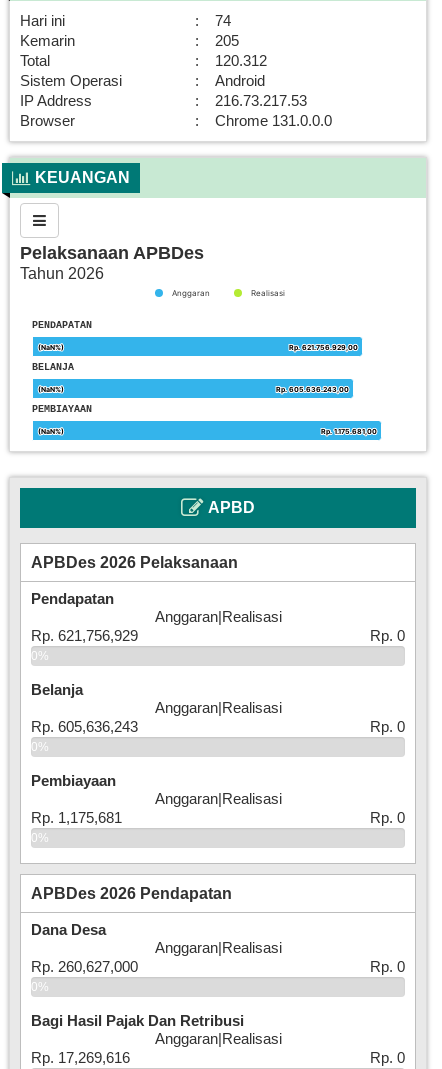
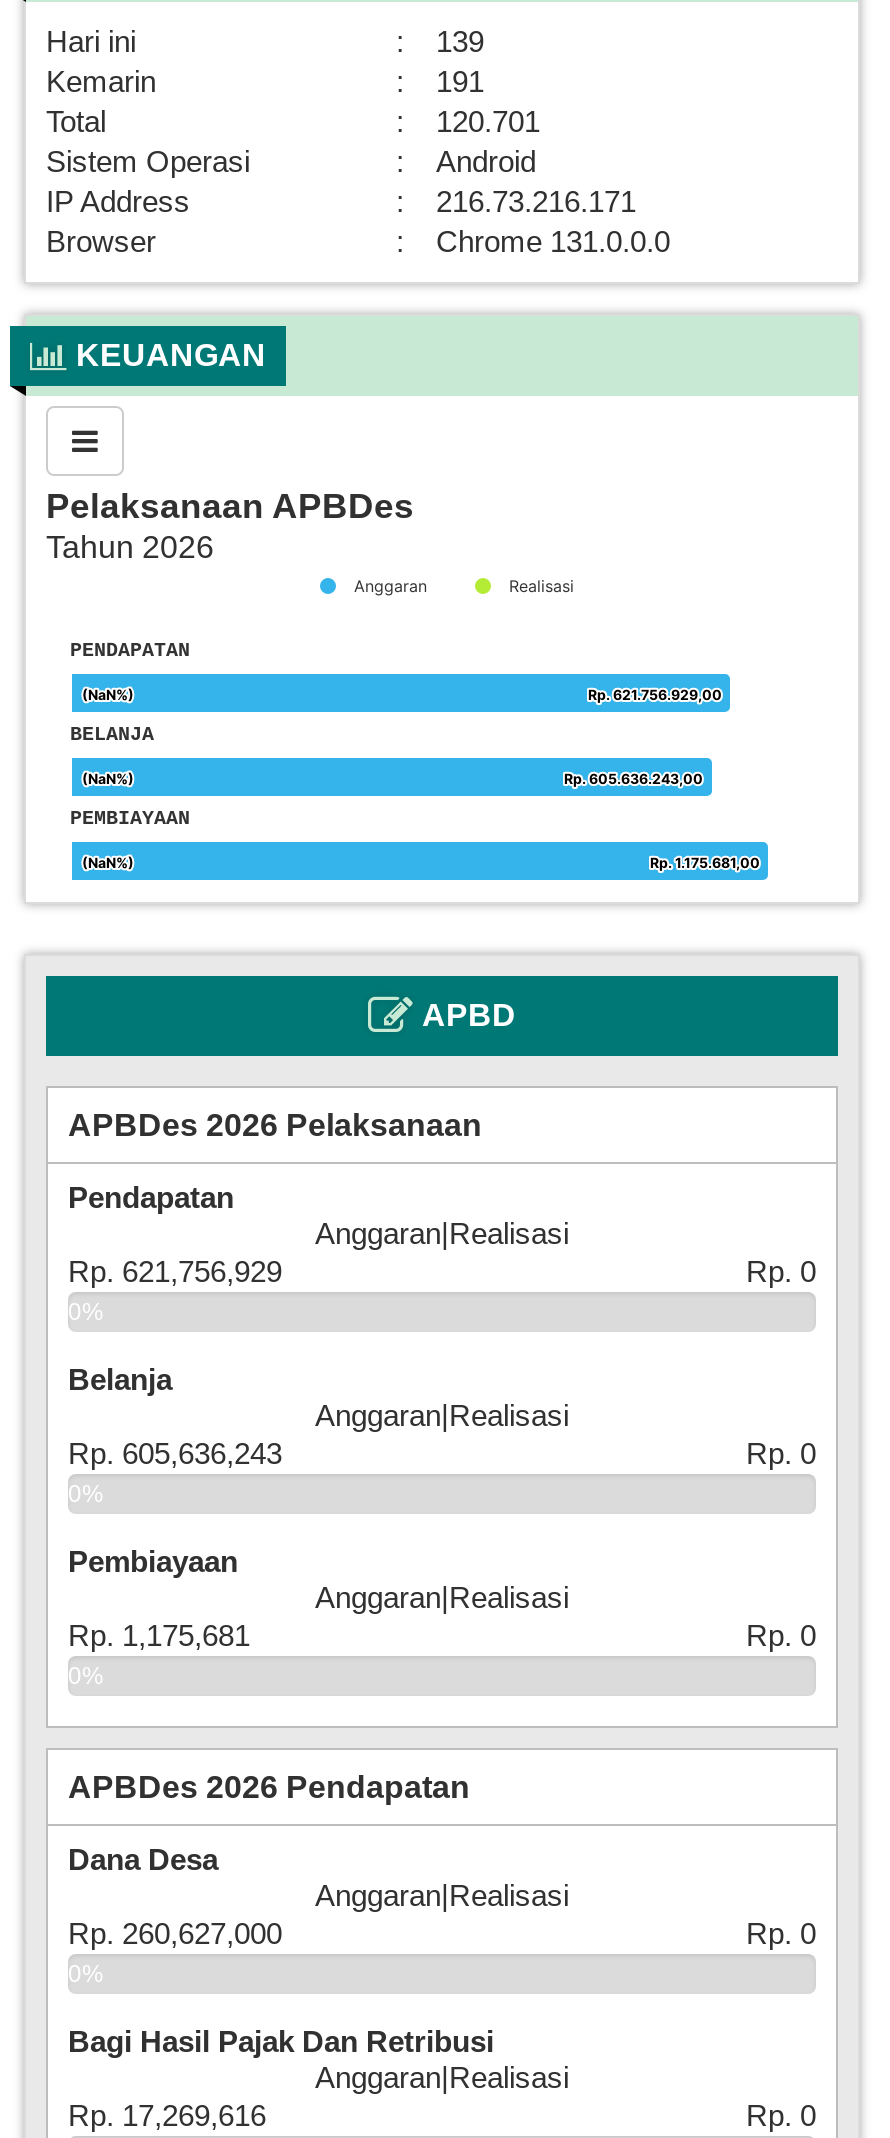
- 74
+ 139

- 205
+ 191

- 120.312
+ 120.701

- 216.73.217.53
+ 216.73.216.171
